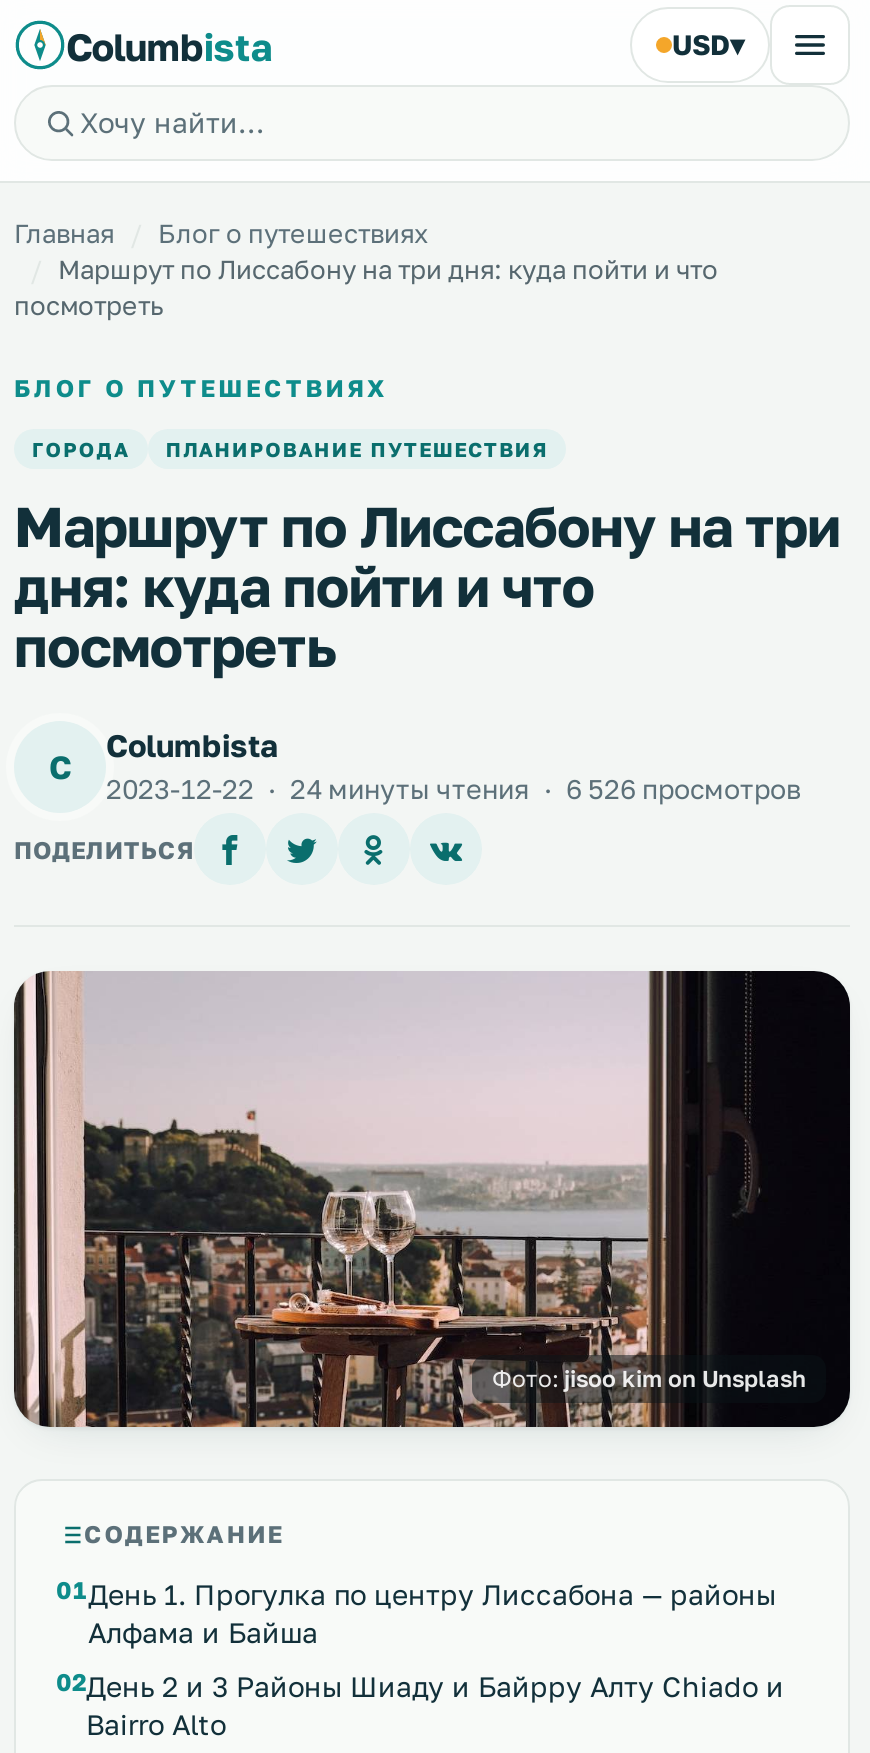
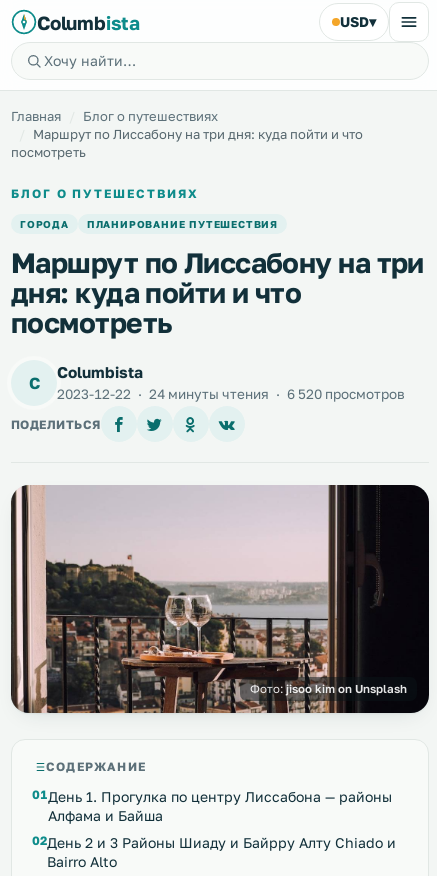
- 2023-12-22 · 24 минуты чтения · 6 526 просмотров
+ 2023-12-22 · 24 минуты чтения · 6 520 просмотров
